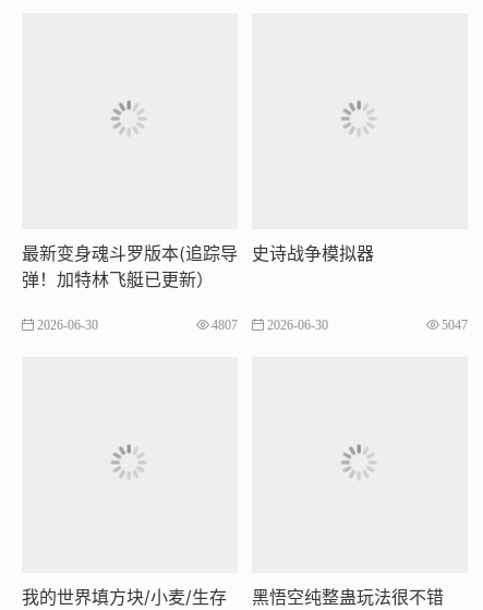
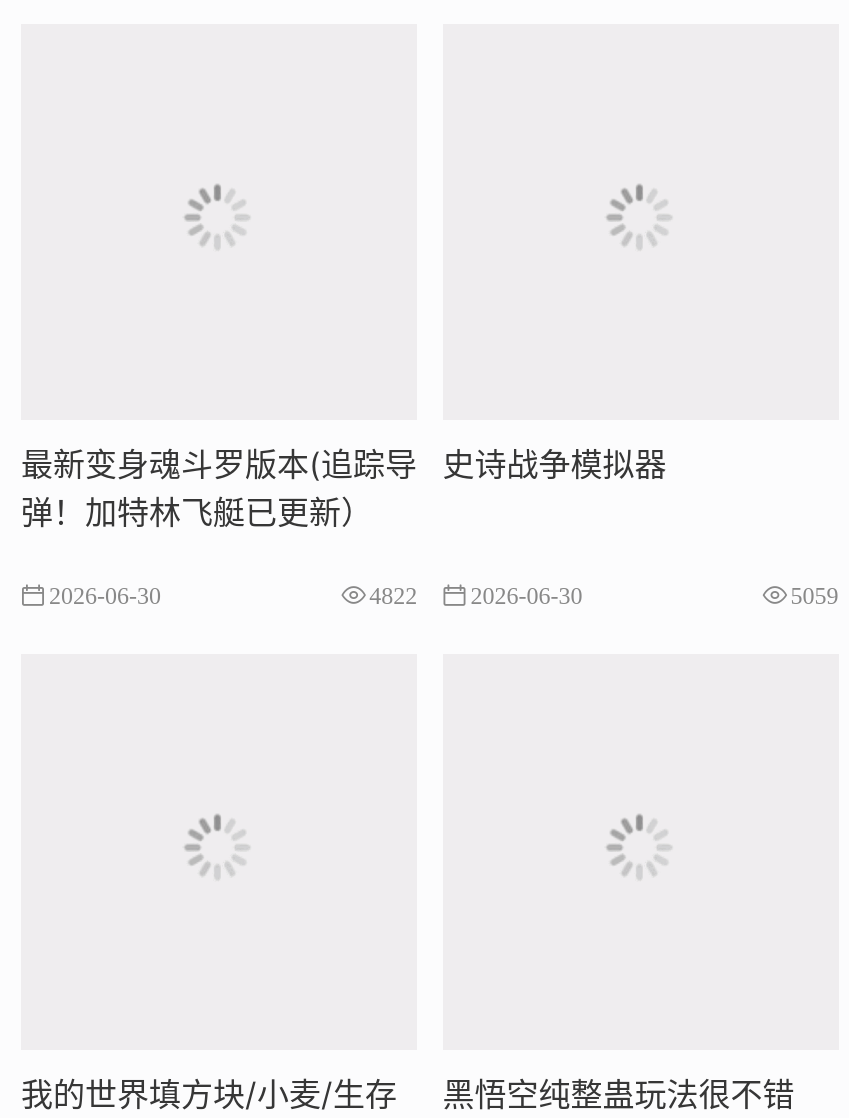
- 4807
+ 4822

- 5047
+ 5059
